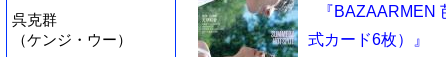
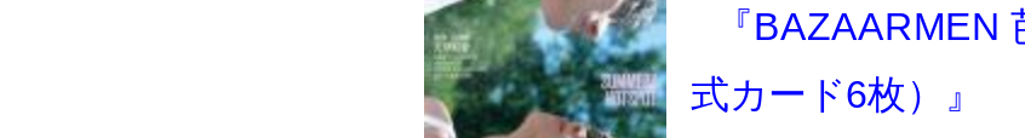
- 呉克群
- （ケンジ・ウー）
